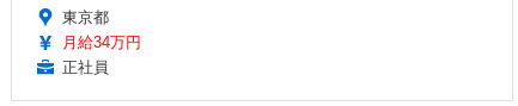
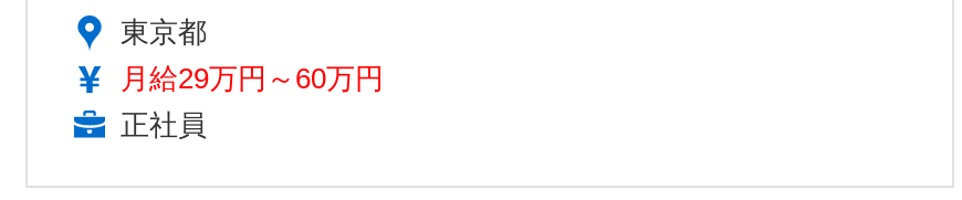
- 月給34万円
+ 月給29万円～60万円
